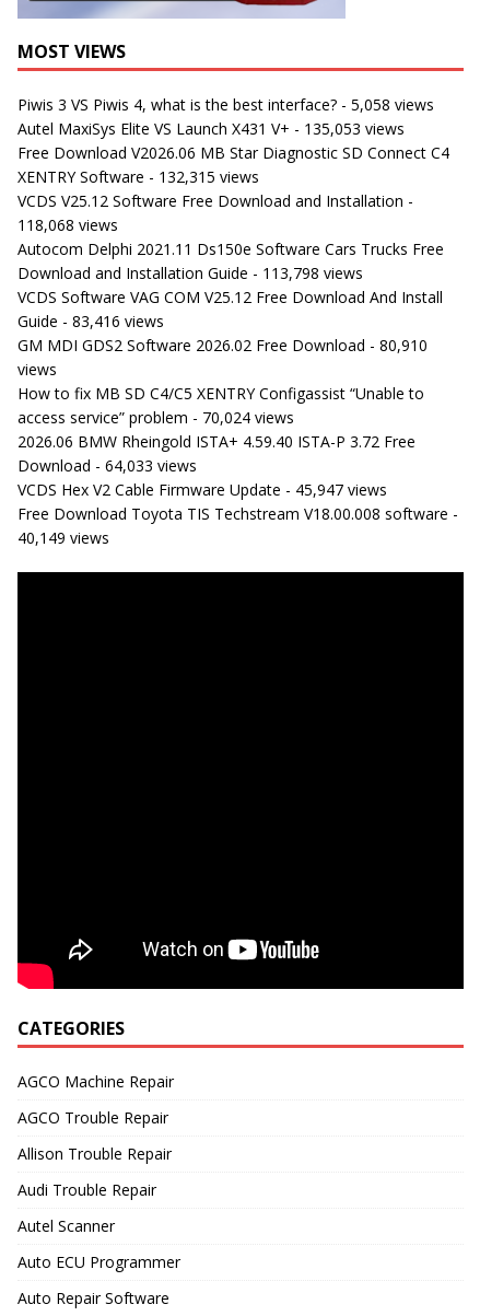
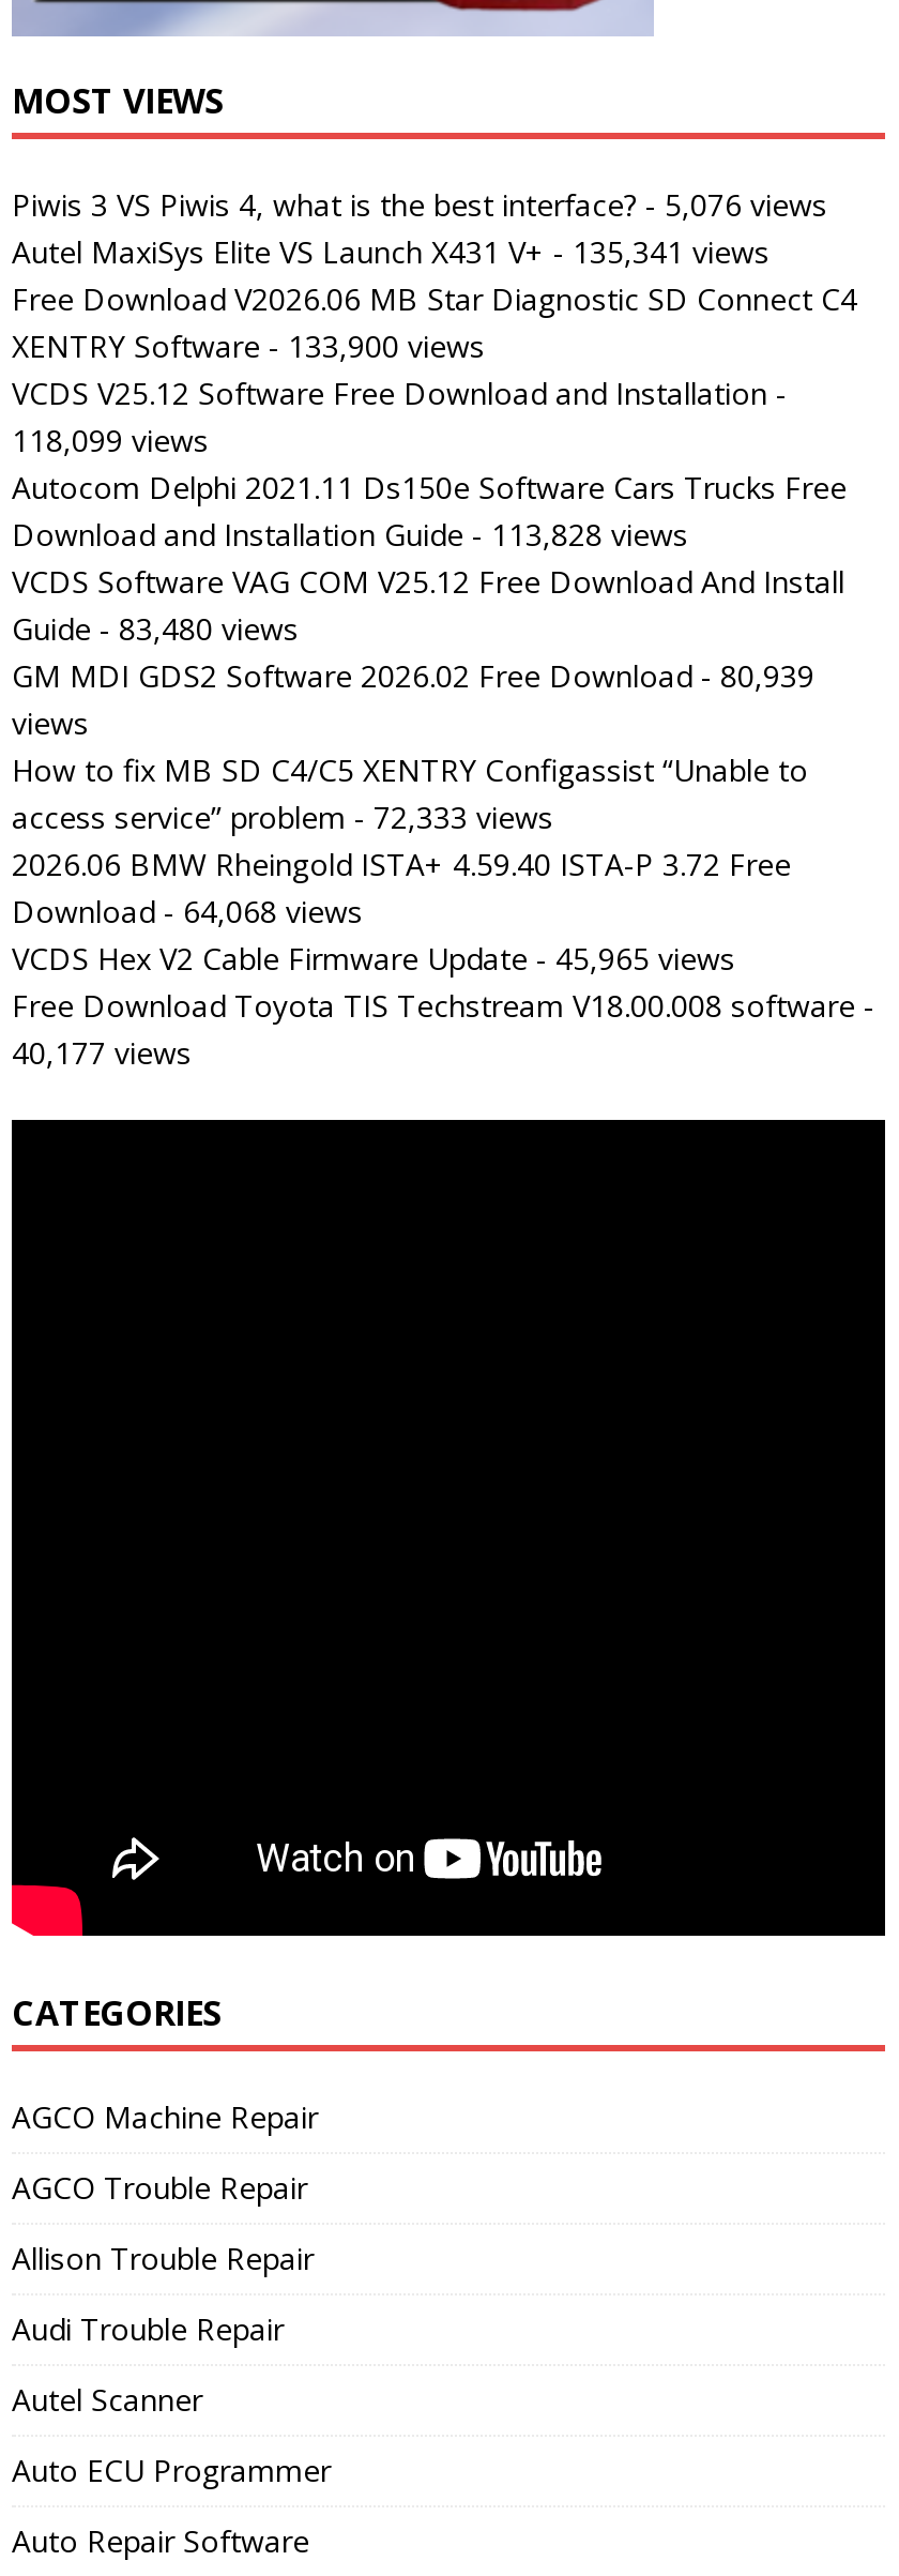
- Piwis 3 VS Piwis 4, what is the best interface? - 5,058 views
+ Piwis 3 VS Piwis 4, what is the best interface? - 5,076 views

- Autel MaxiSys Elite VS Launch X431 V+ - 135,053 views
+ Autel MaxiSys Elite VS Launch X431 V+ - 135,341 views

- XENTRY Software - 132,315 views
+ XENTRY Software - 133,900 views

- 118,068 views
+ 118,099 views

- Download and Installation Guide - 113,798 views
+ Download and Installation Guide - 113,828 views

- Guide - 83,416 views
+ Guide - 83,480 views

- GM MDI GDS2 Software 2026.02 Free Download - 80,910
+ GM MDI GDS2 Software 2026.02 Free Download - 80,939

- access service” problem - 70,024 views
+ access service” problem - 72,333 views

- Download - 64,033 views
+ Download - 64,068 views

- VCDS Hex V2 Cable Firmware Update - 45,947 views
+ VCDS Hex V2 Cable Firmware Update - 45,965 views

- 40,149 views
+ 40,177 views
